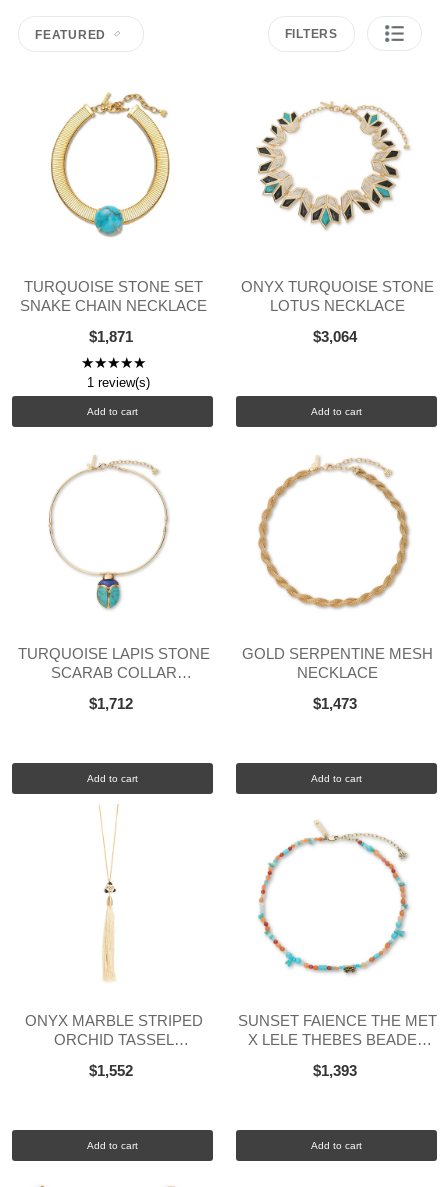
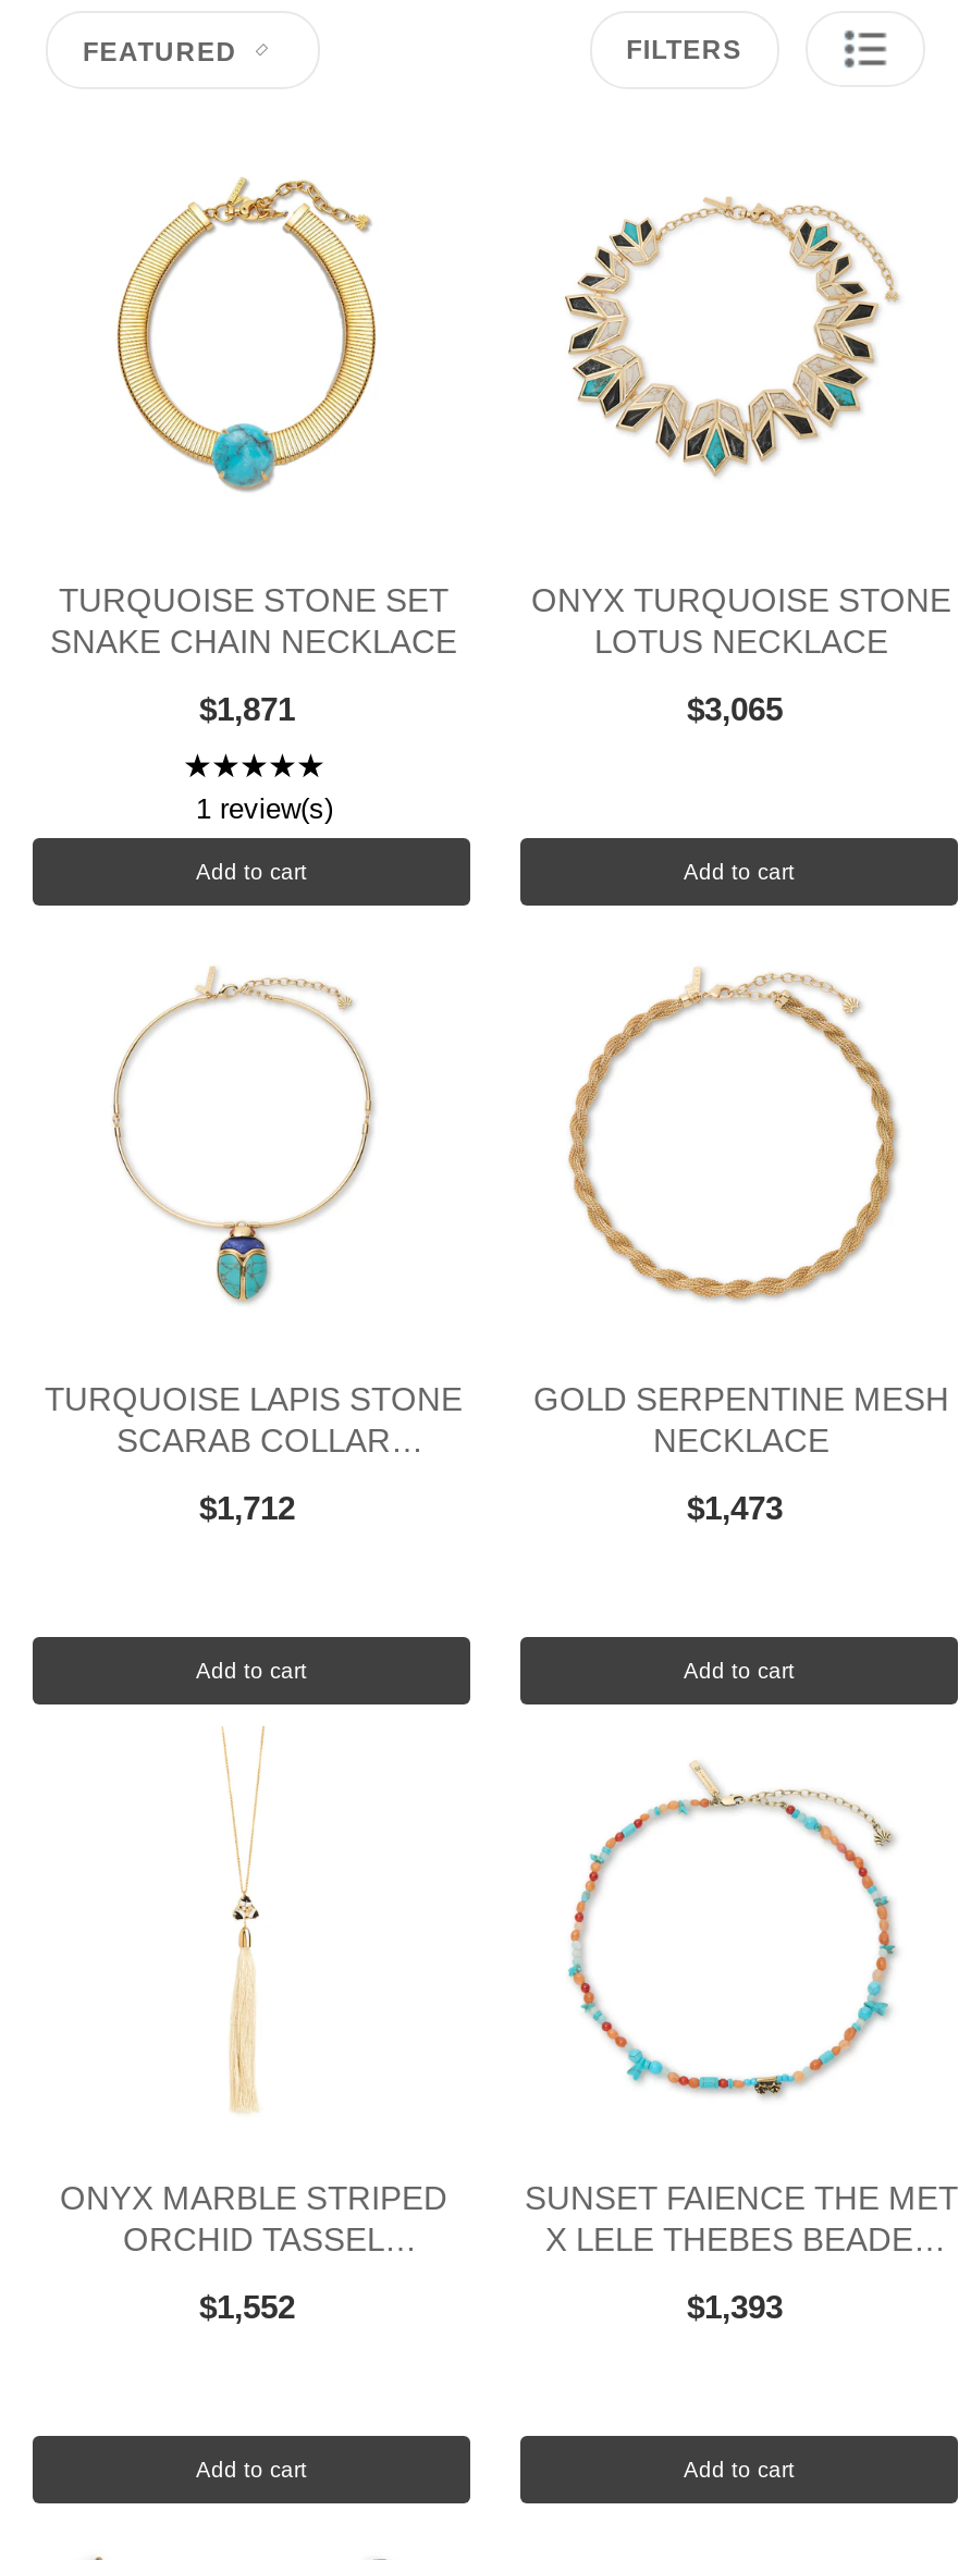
- $3,064
+ $3,065
